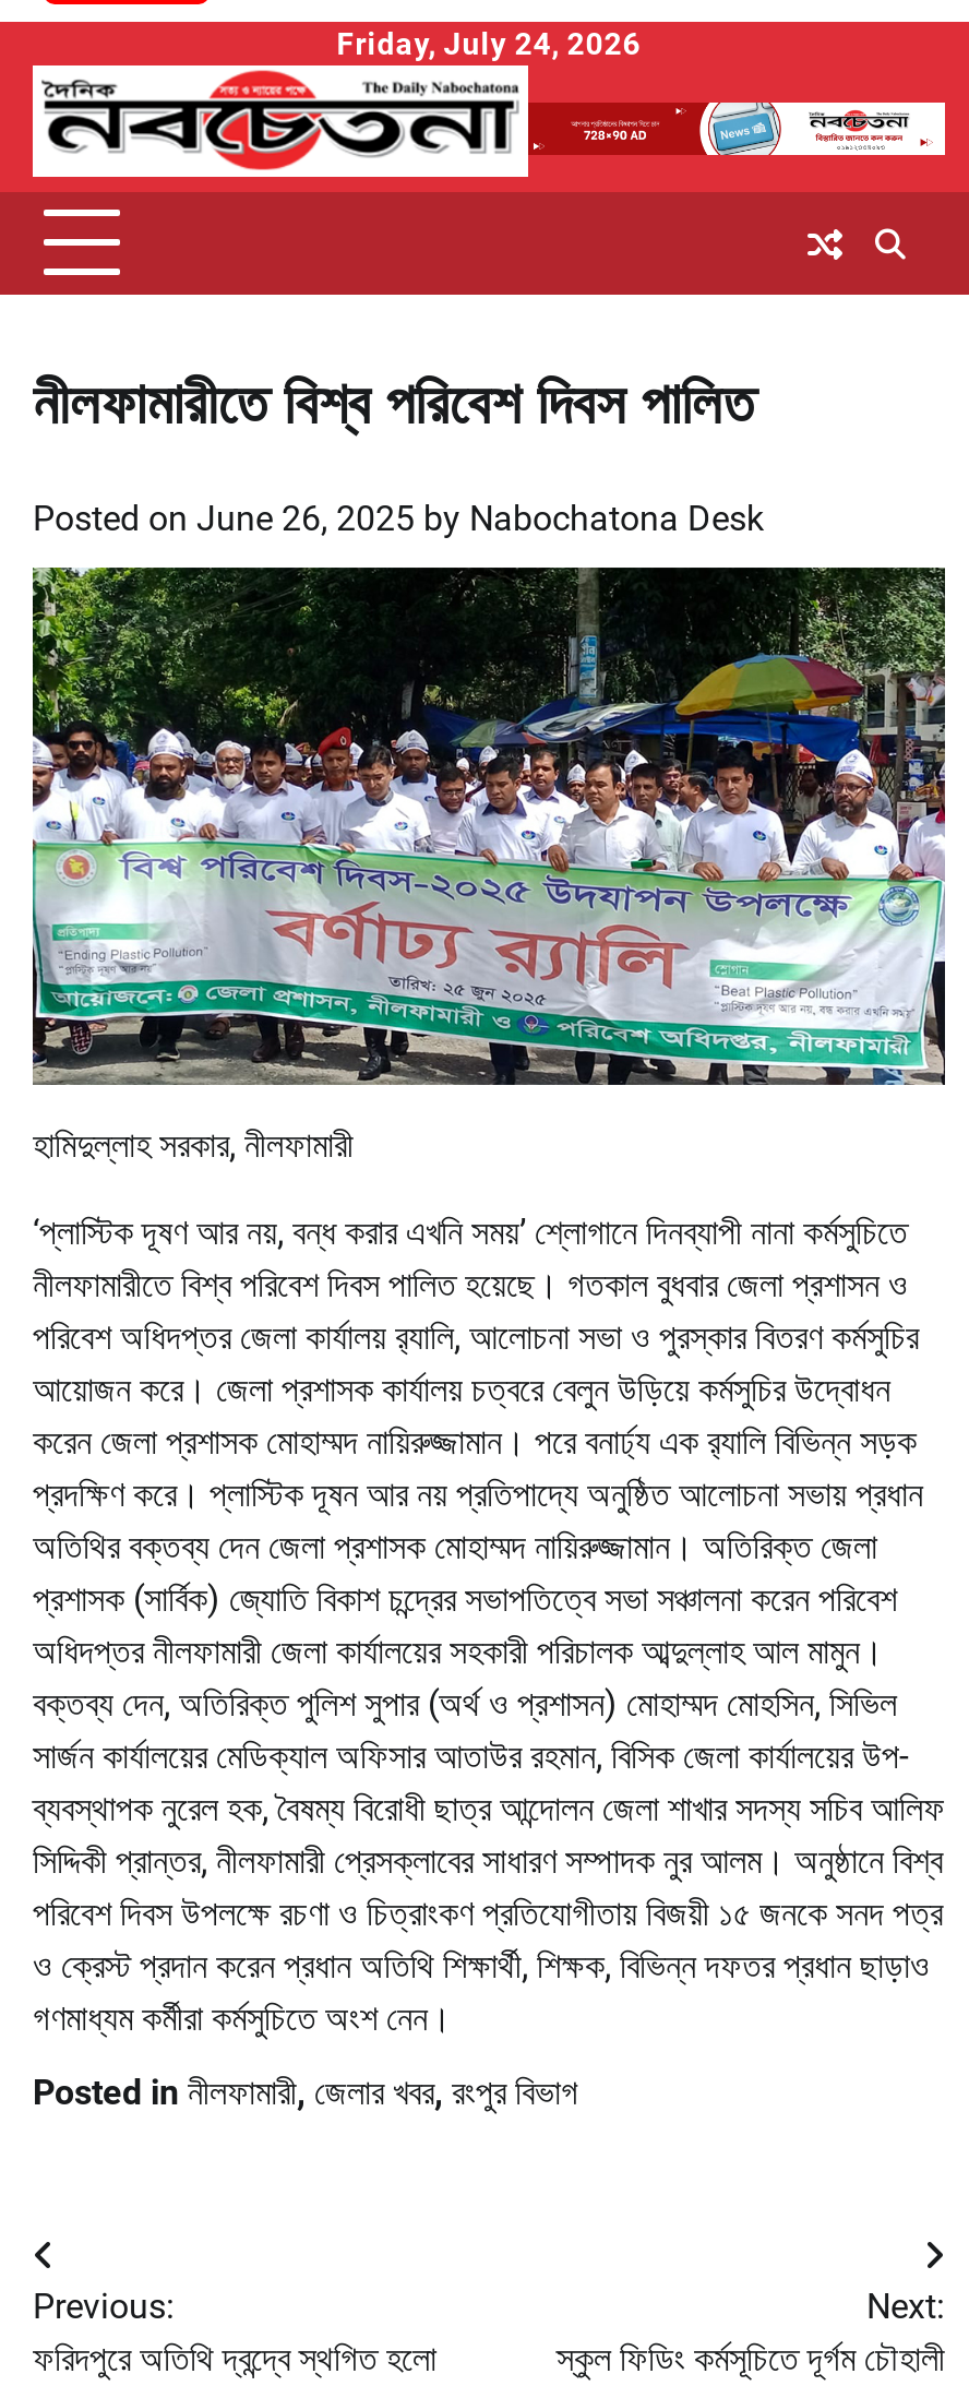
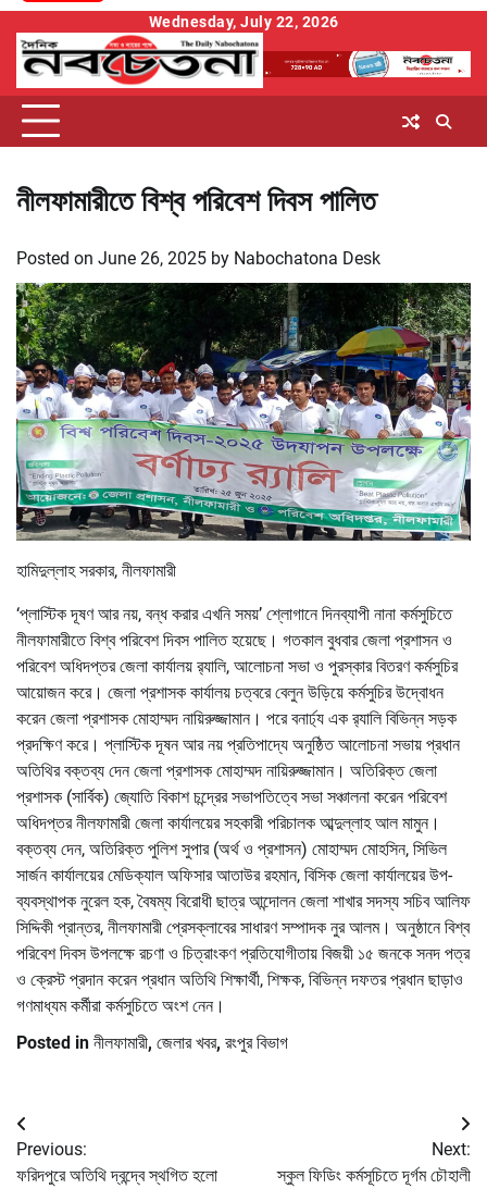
- Friday, July 24, 2026
+ Wednesday, July 22, 2026
